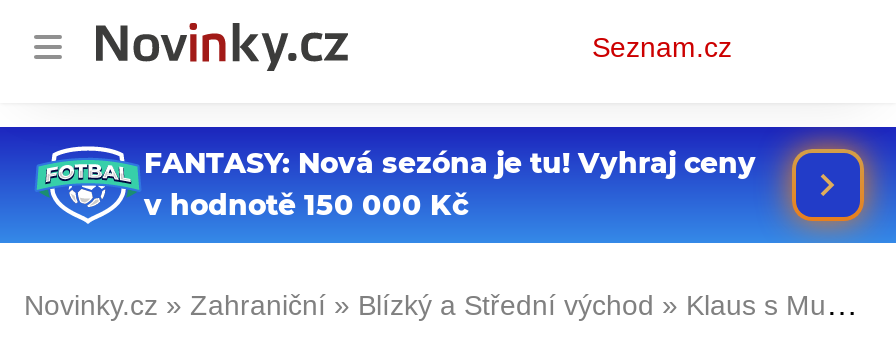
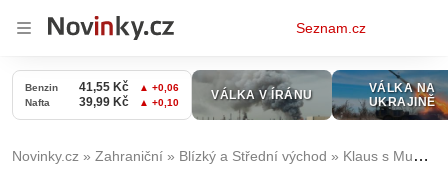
- [image]
+ [image]
